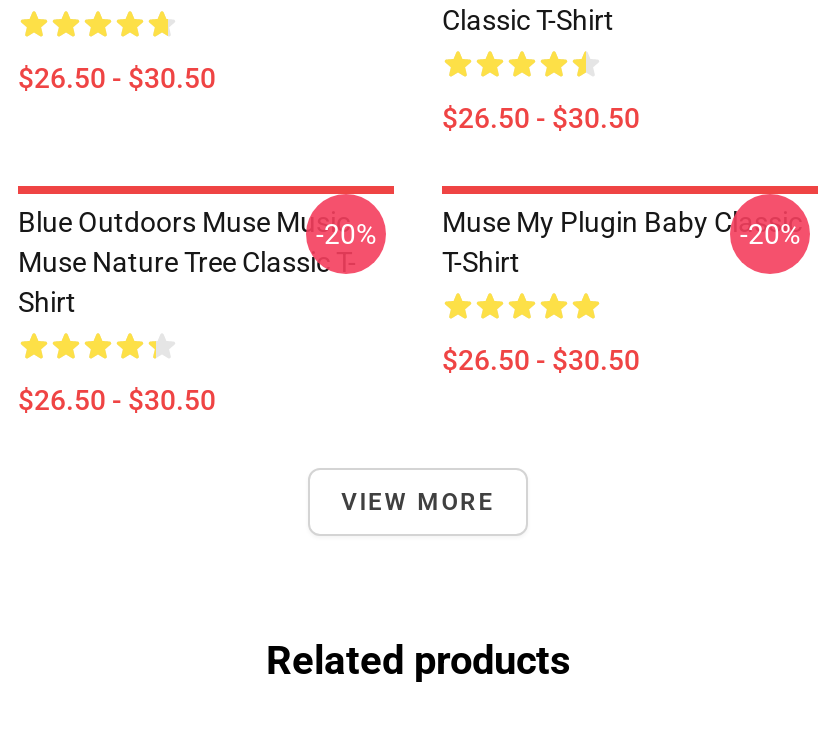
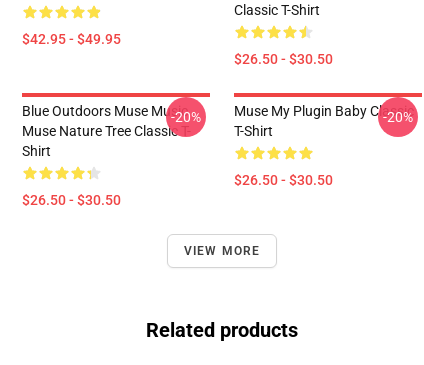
- $26.50 - $30.50
+ $42.95 - $49.95
